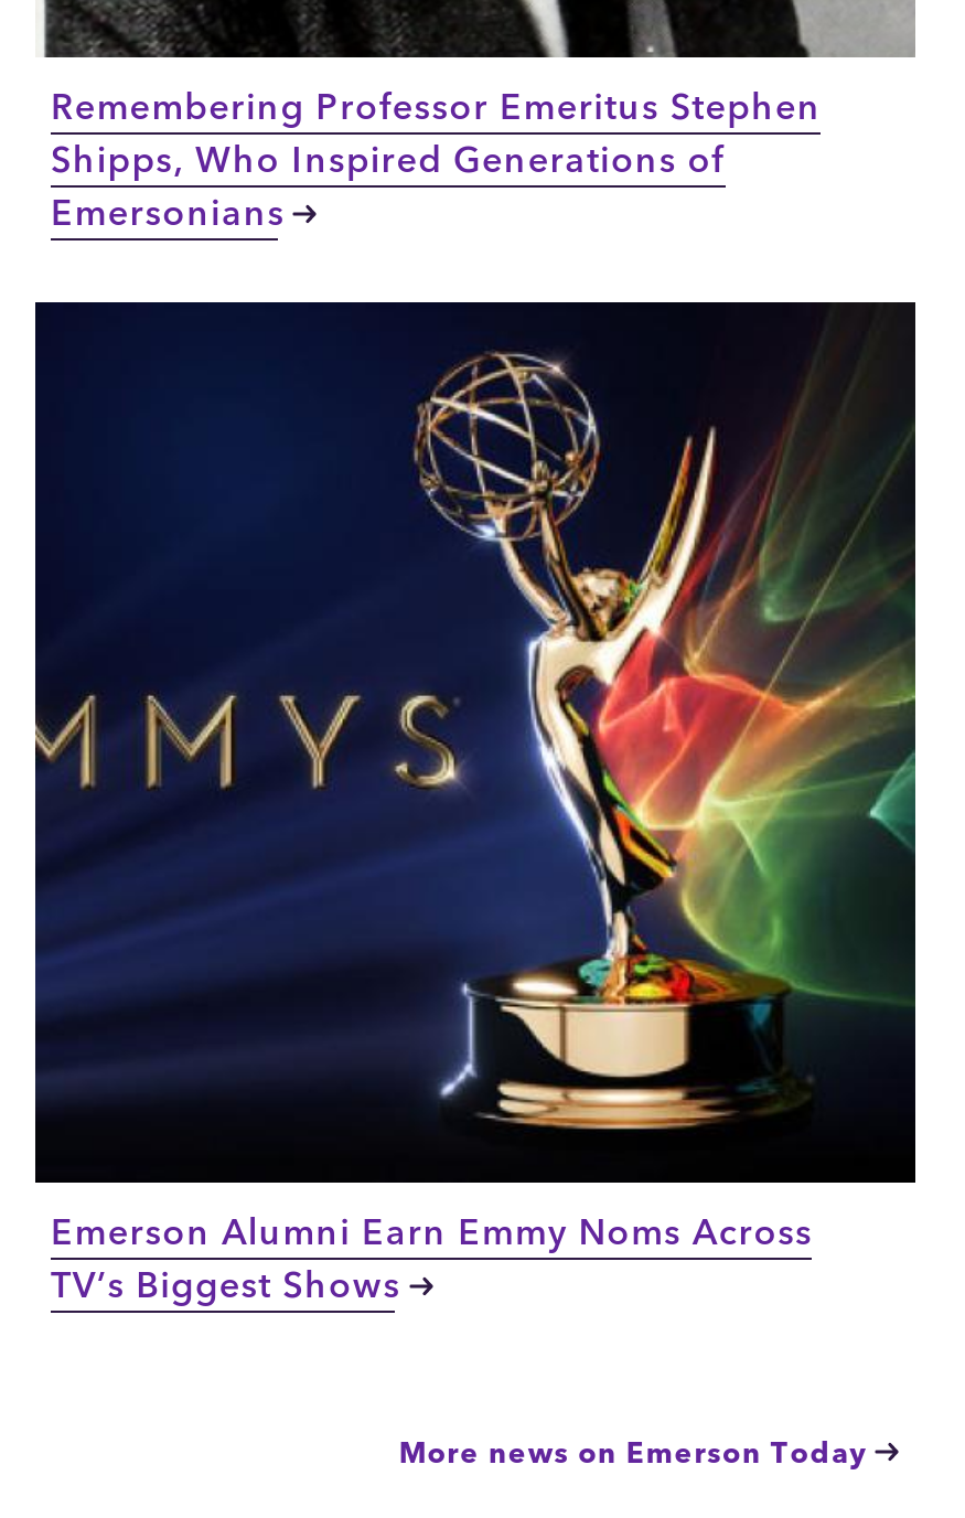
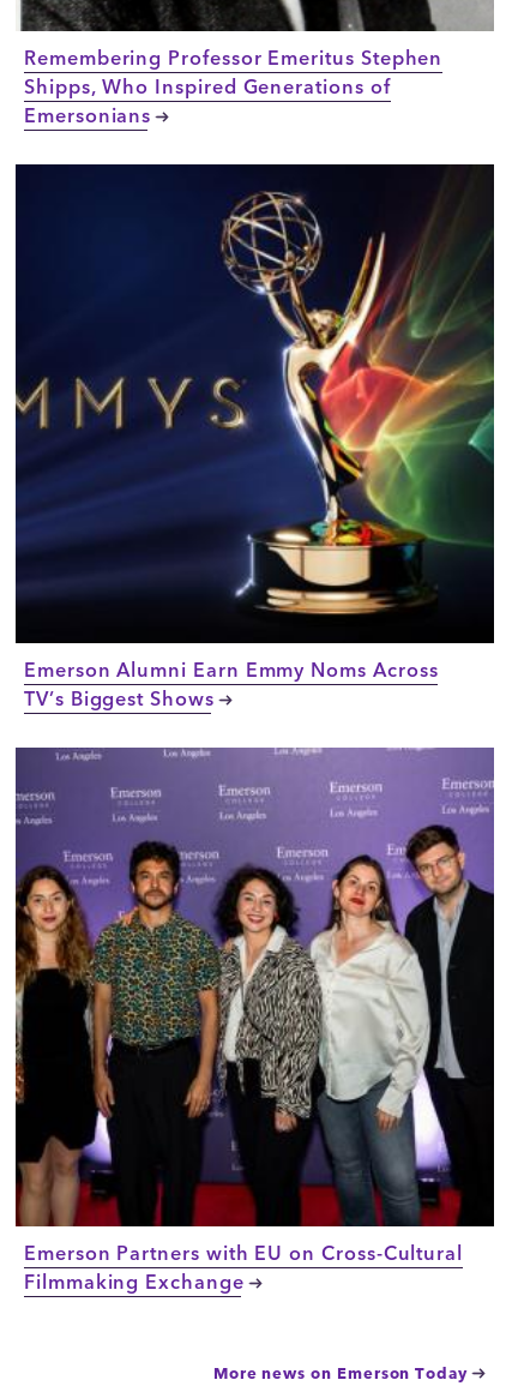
+ [image]
+ Emerson Partners with EU on Cross-Cultural
+ Filmmaking Exchange
